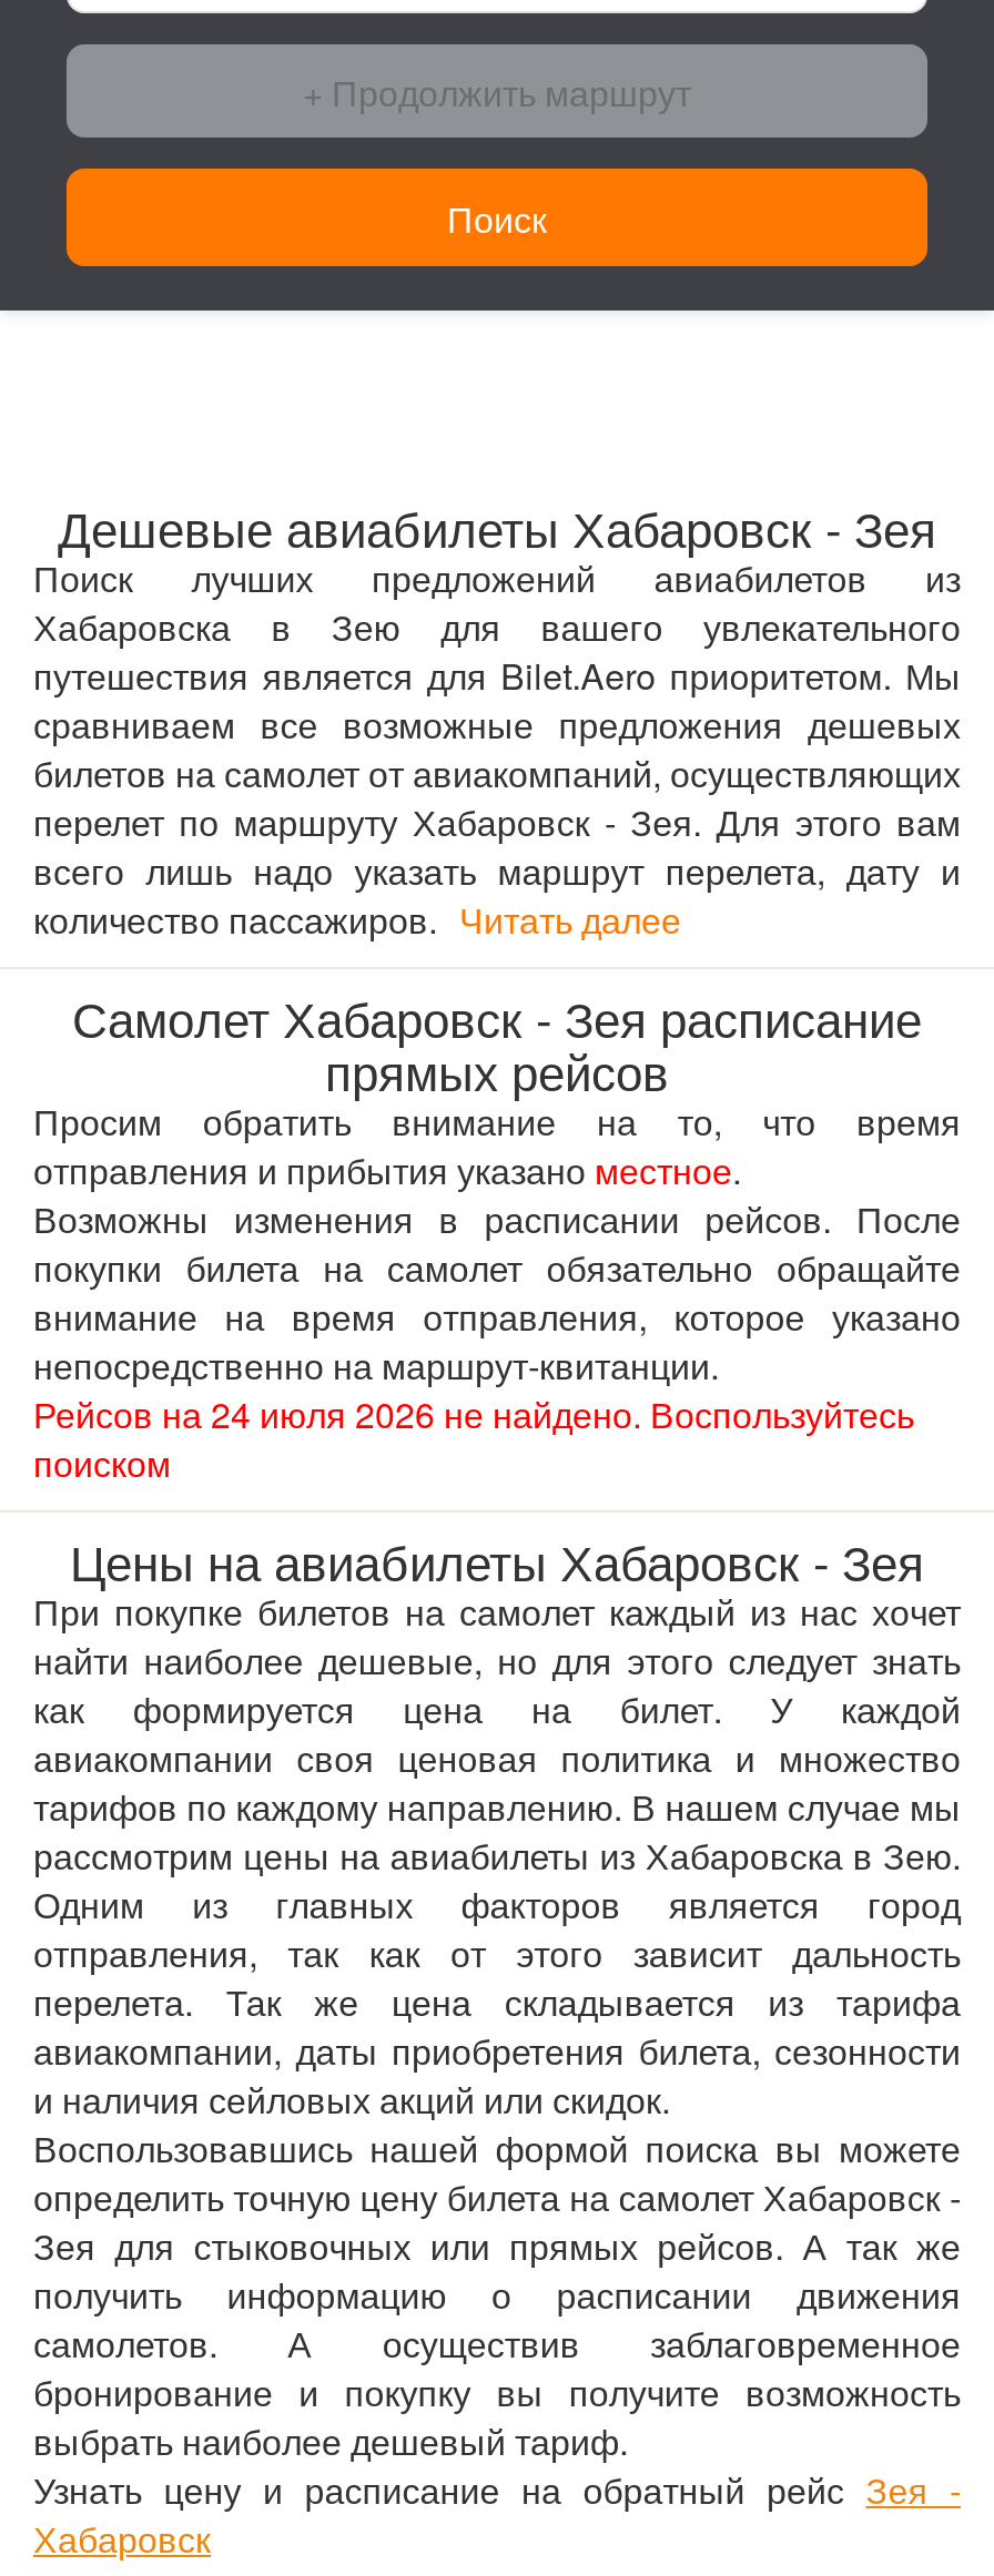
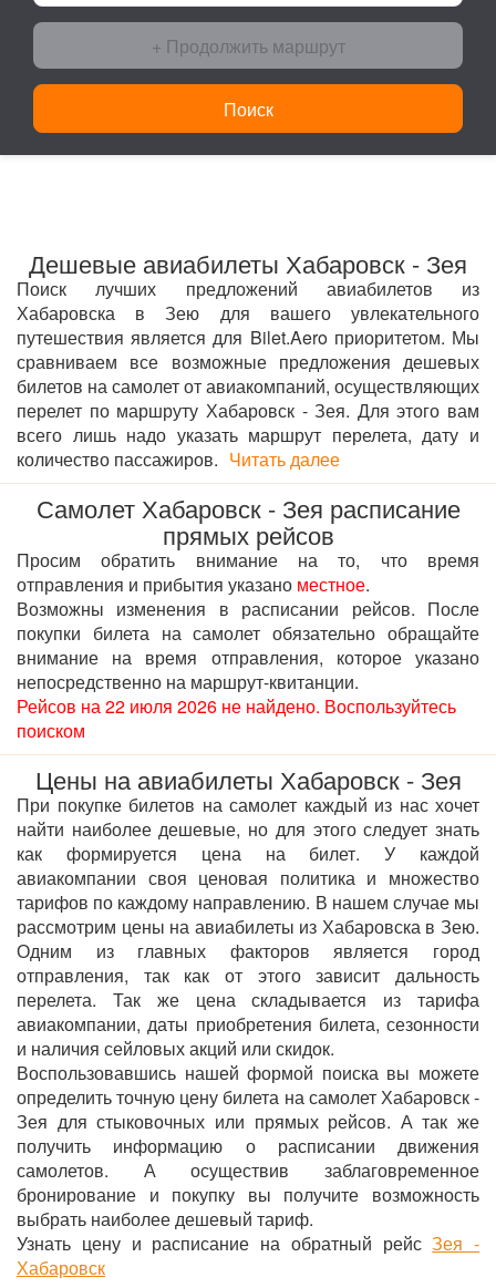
- Рейсов на 24 июля 2026 не найдено. Воспользуйтесь
+ Рейсов на 22 июля 2026 не найдено. Воспользуйтесь
